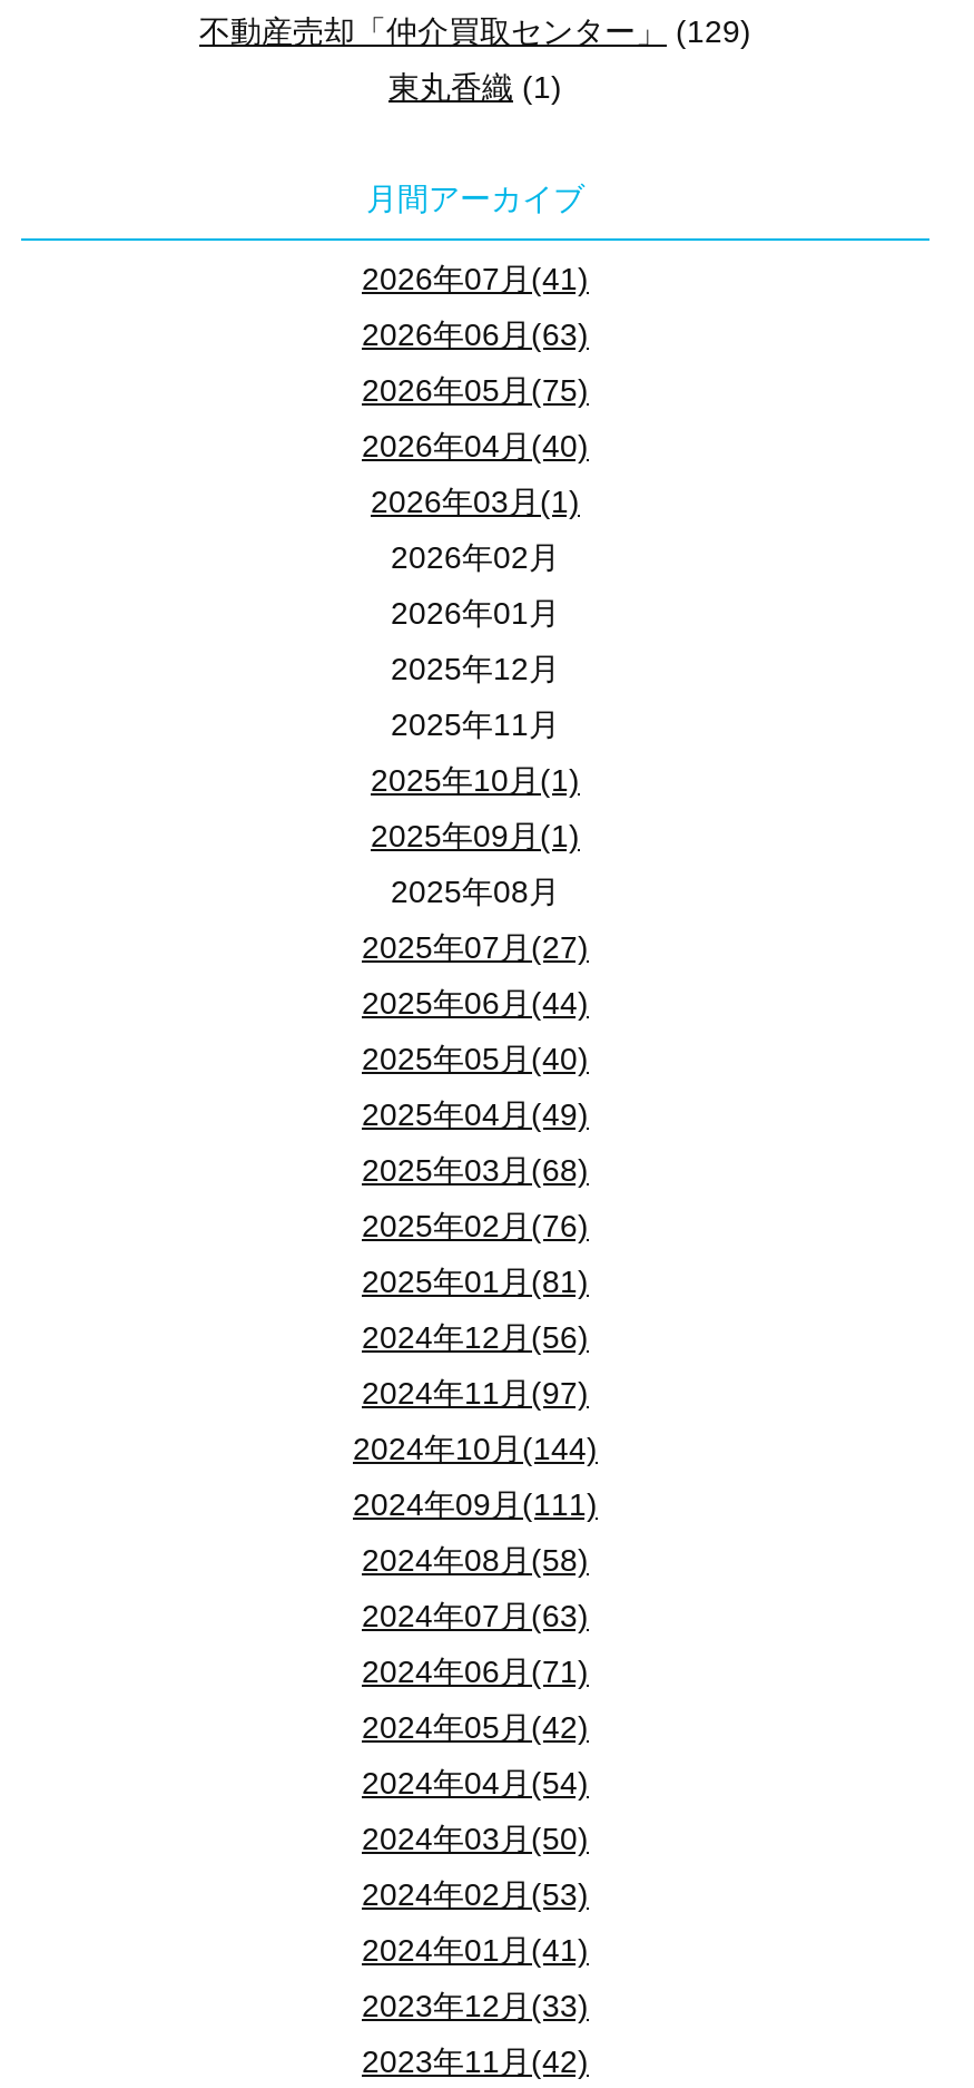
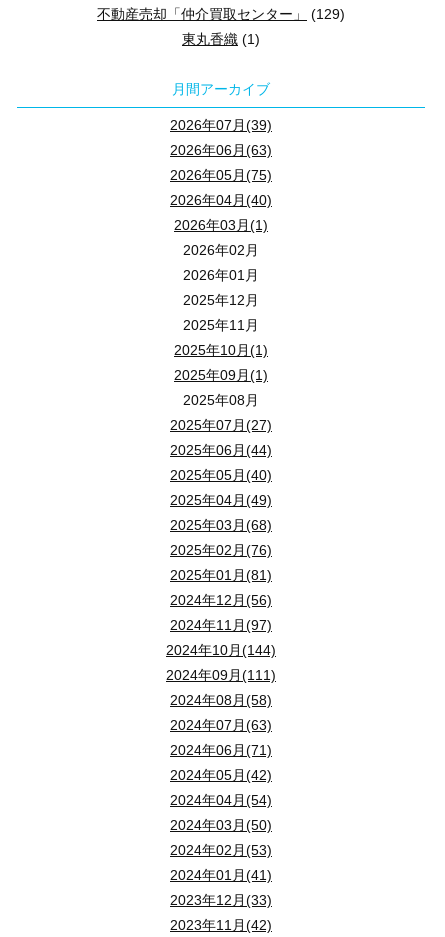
- 2026年07月(41)
+ 2026年07月(39)
